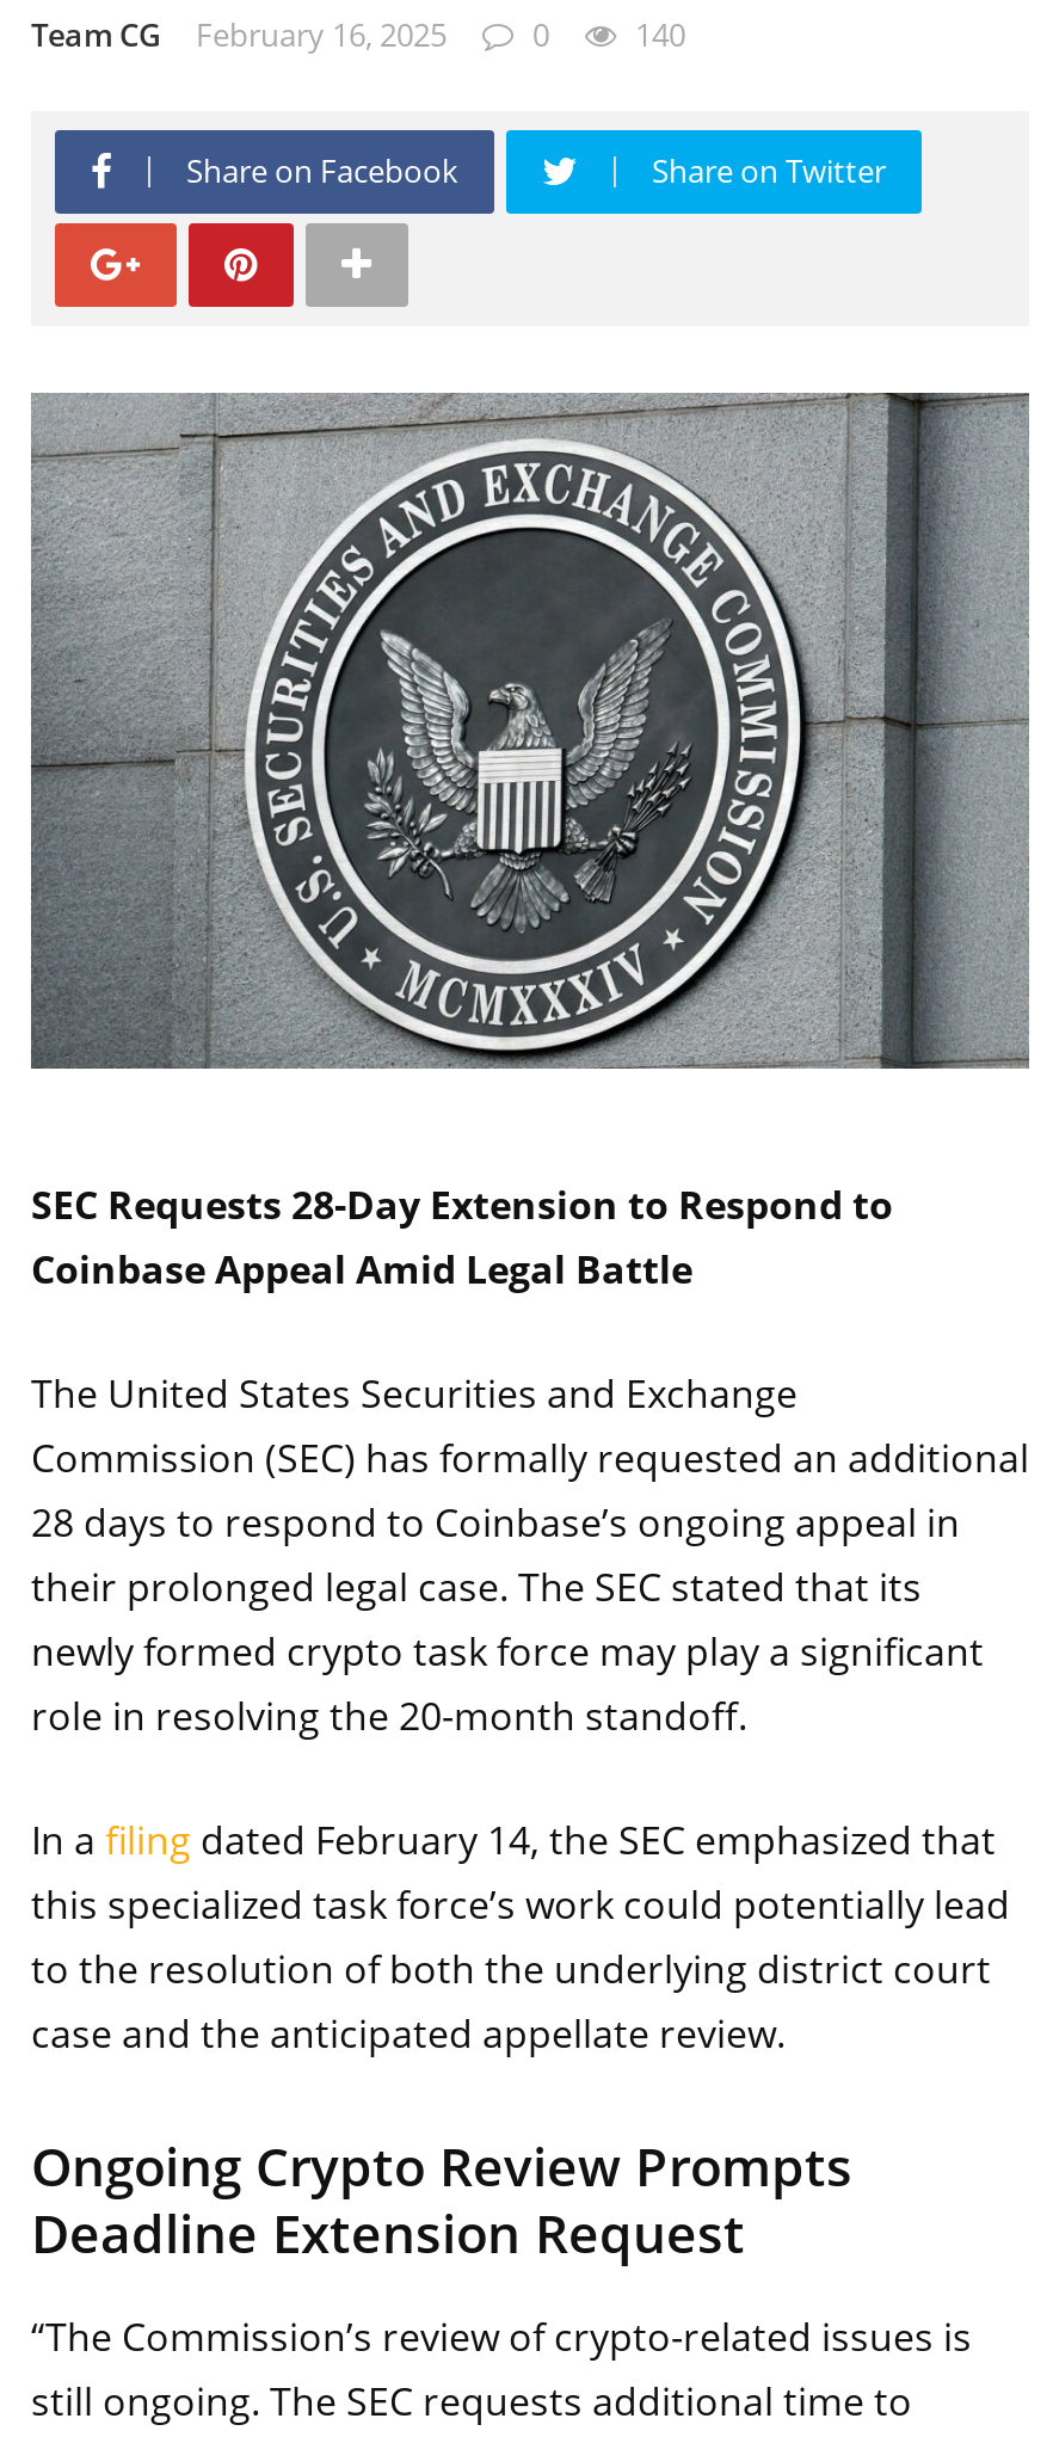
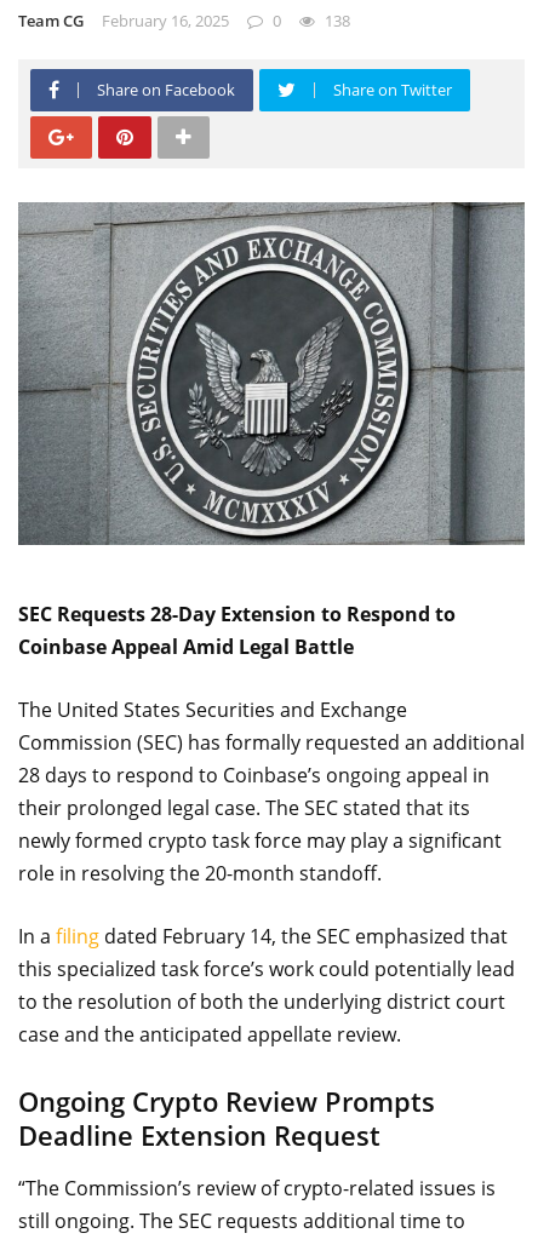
- Team CG February 16, 2025 0 140
+ Team CG February 16, 2025 0 138
